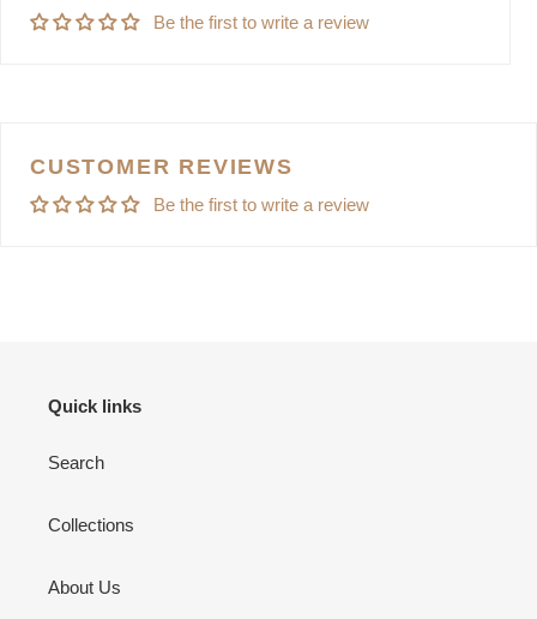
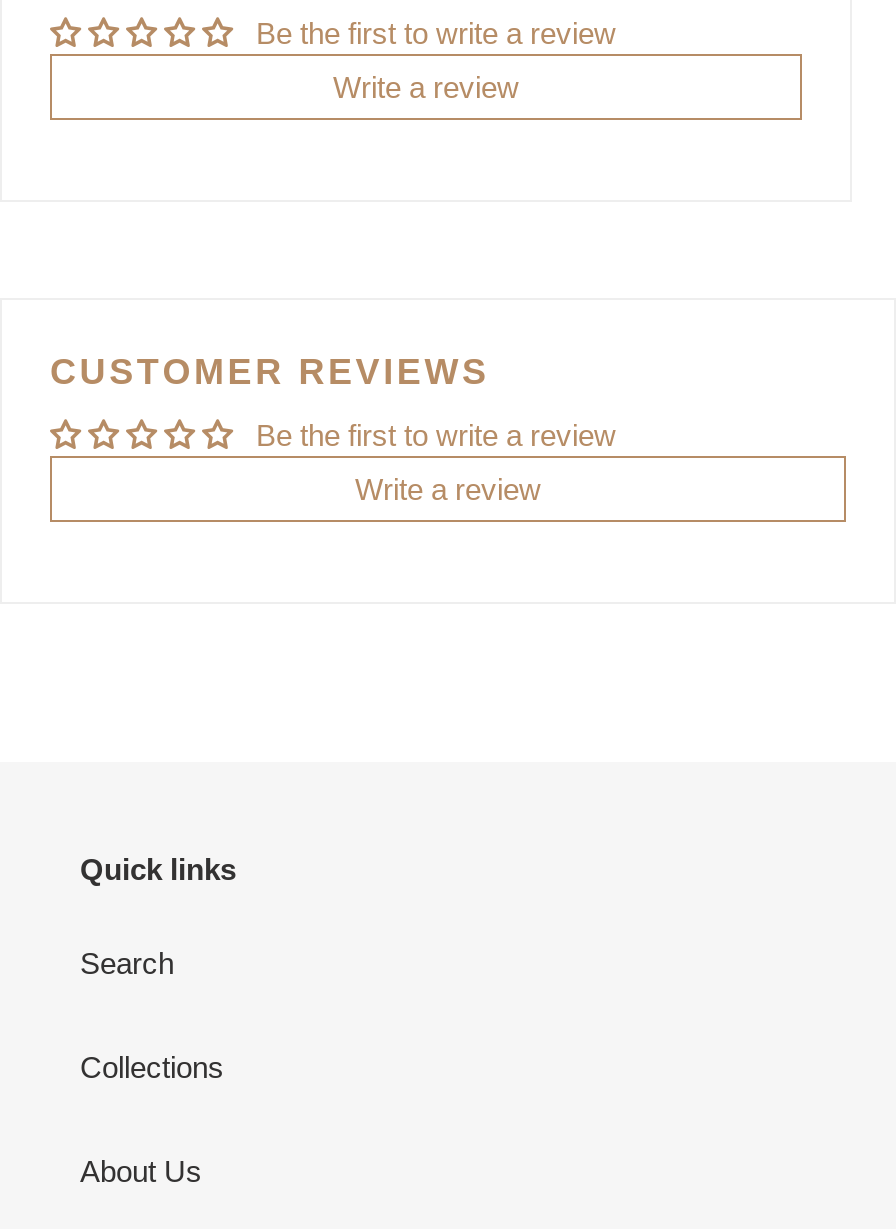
+ Write a review

+ Write a review
